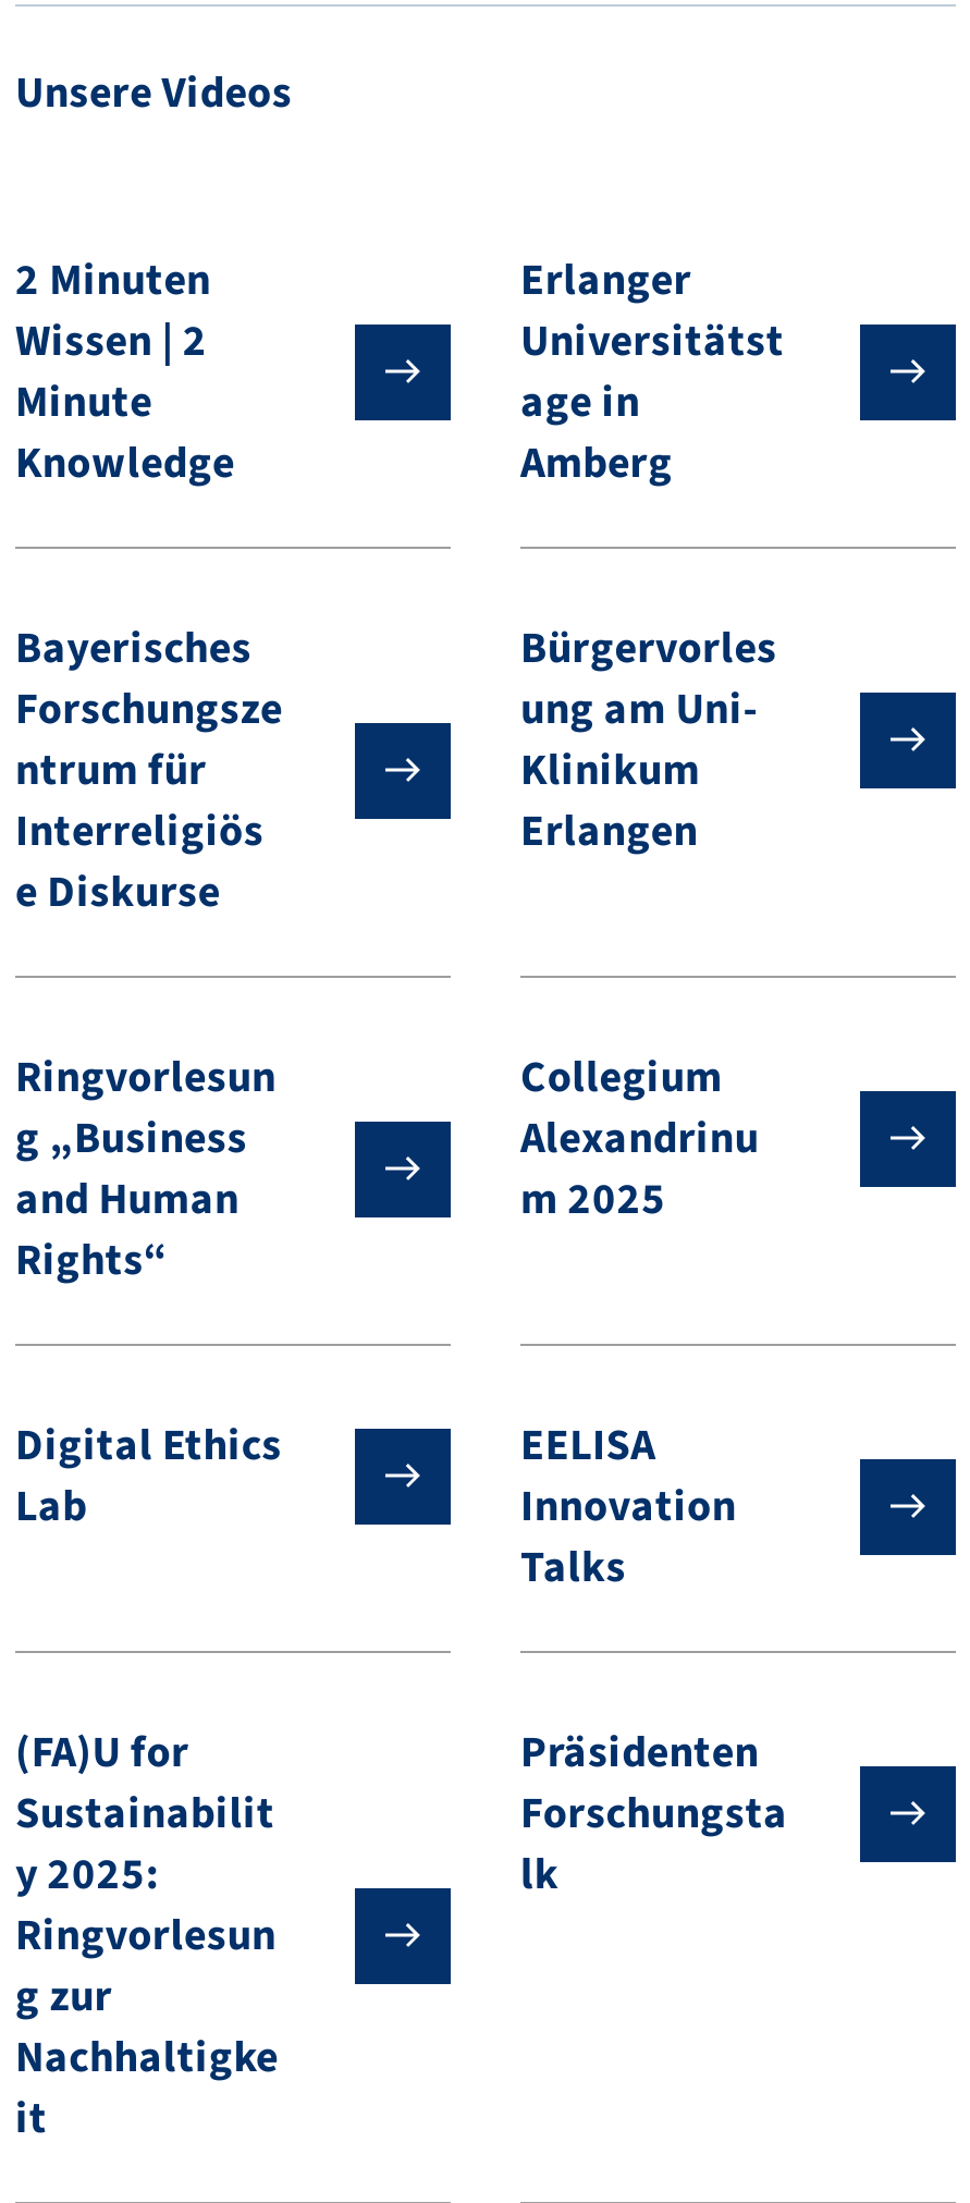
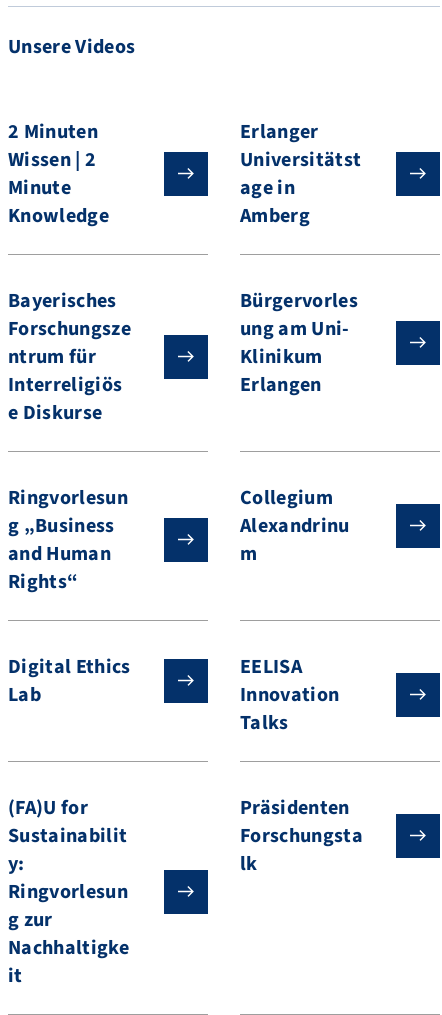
- m 2025
+ m

- y 2025:
+ y:
